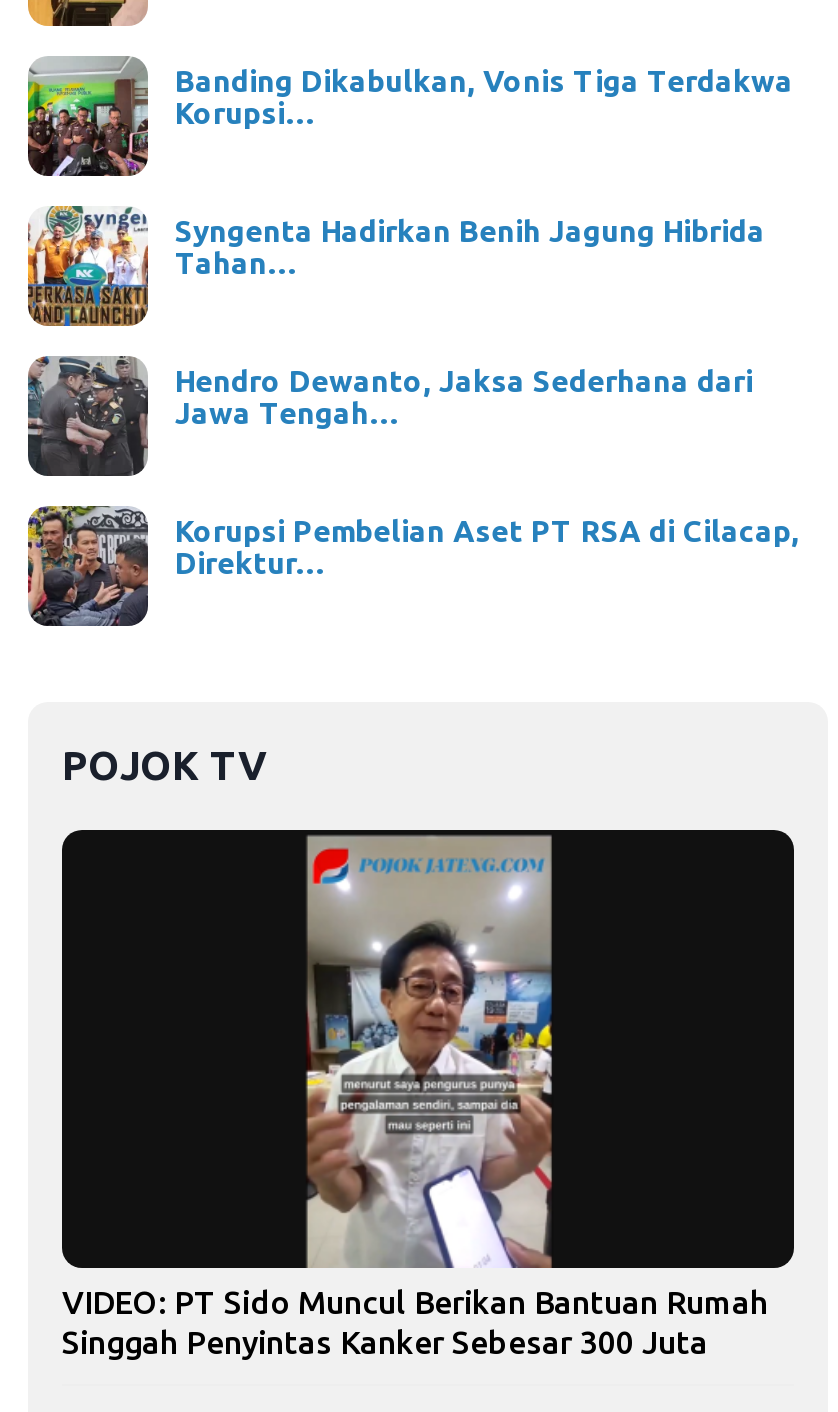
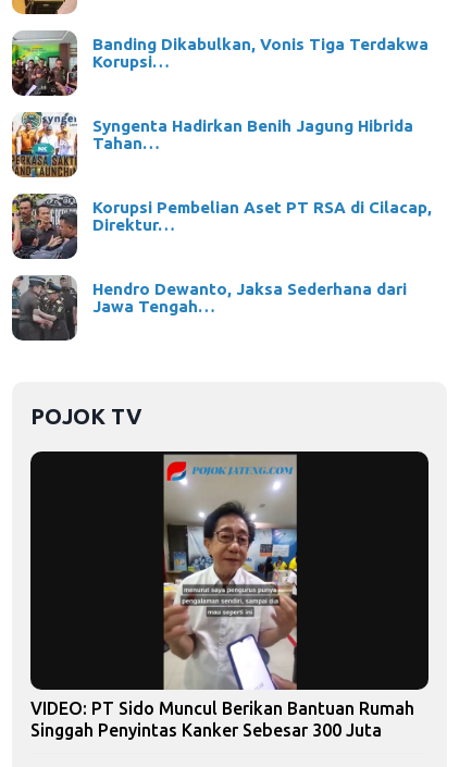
moved down: [image] | Hendro Dewanto, Jaksa Sederhana dari | Jawa Tengah…

moved up: [image] | Korupsi Pembelian Aset PT RSA di Cilacap, | Direktur…
